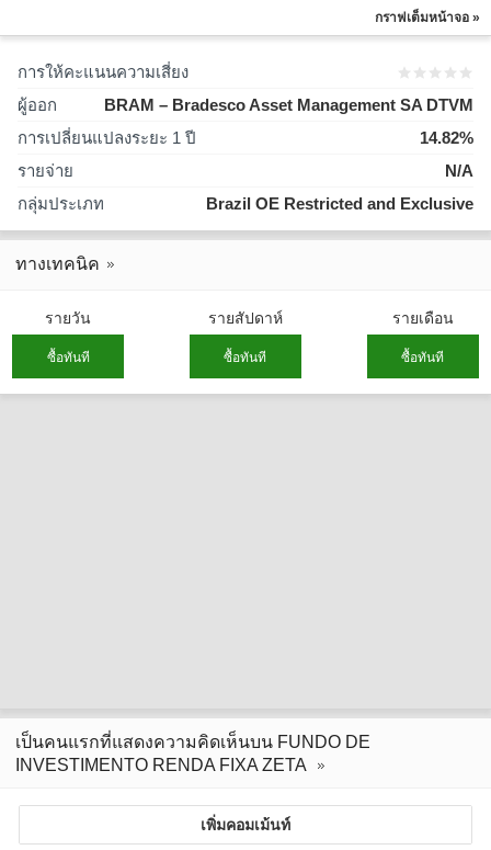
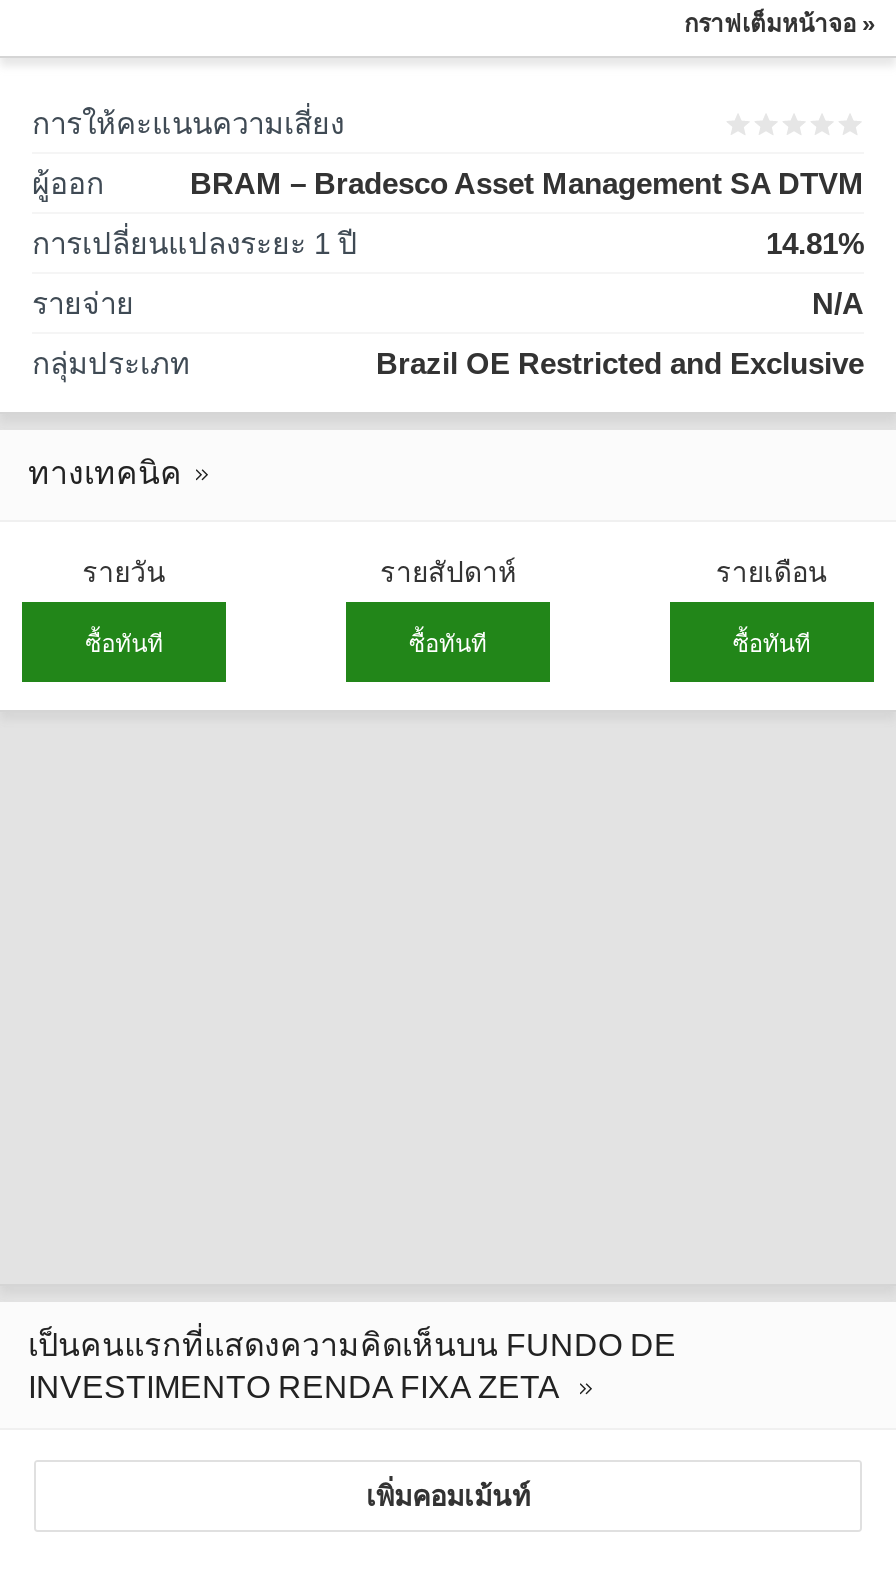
- 14.82%
+ 14.81%
